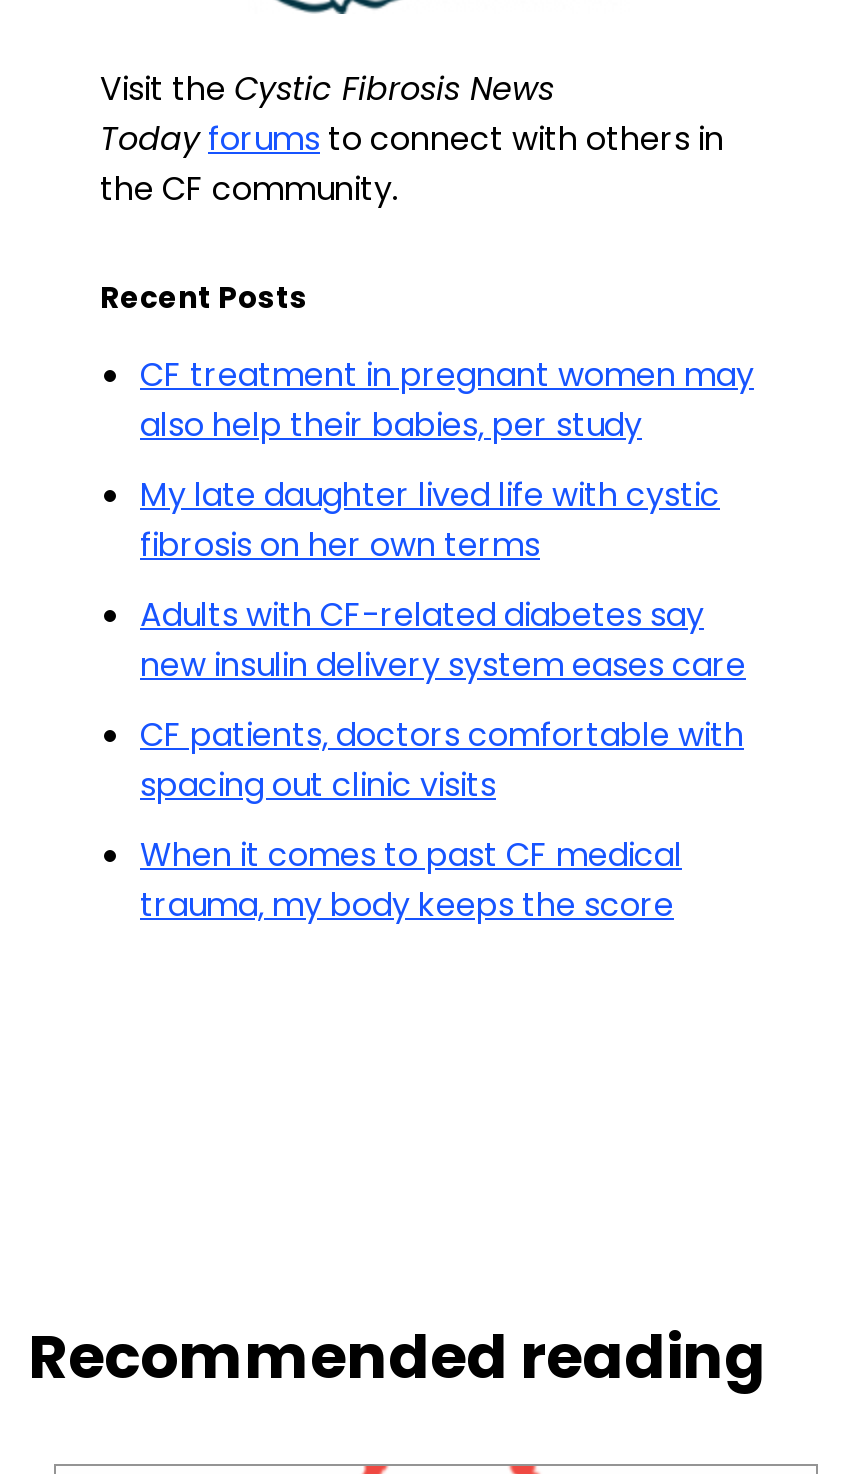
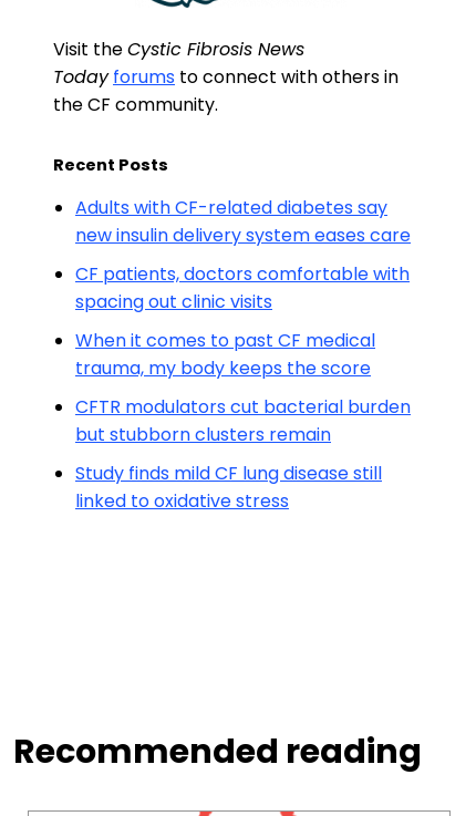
- CF treatment in pregnant women may
- also help their babies, per study
- My late daughter lived life with cystic
- fibrosis on her own terms

moved up: Adults with CF-related diabetes say | new insulin delivery system eases care | CF patients, doctors comfortable with | spacing out clinic visits | When it comes to past CF medical | trauma, my body keeps the score

+ CFTR modulators cut bacterial burden
+ but stubborn clusters remain
+ Study finds mild CF lung disease still
+ linked to oxidative stress
